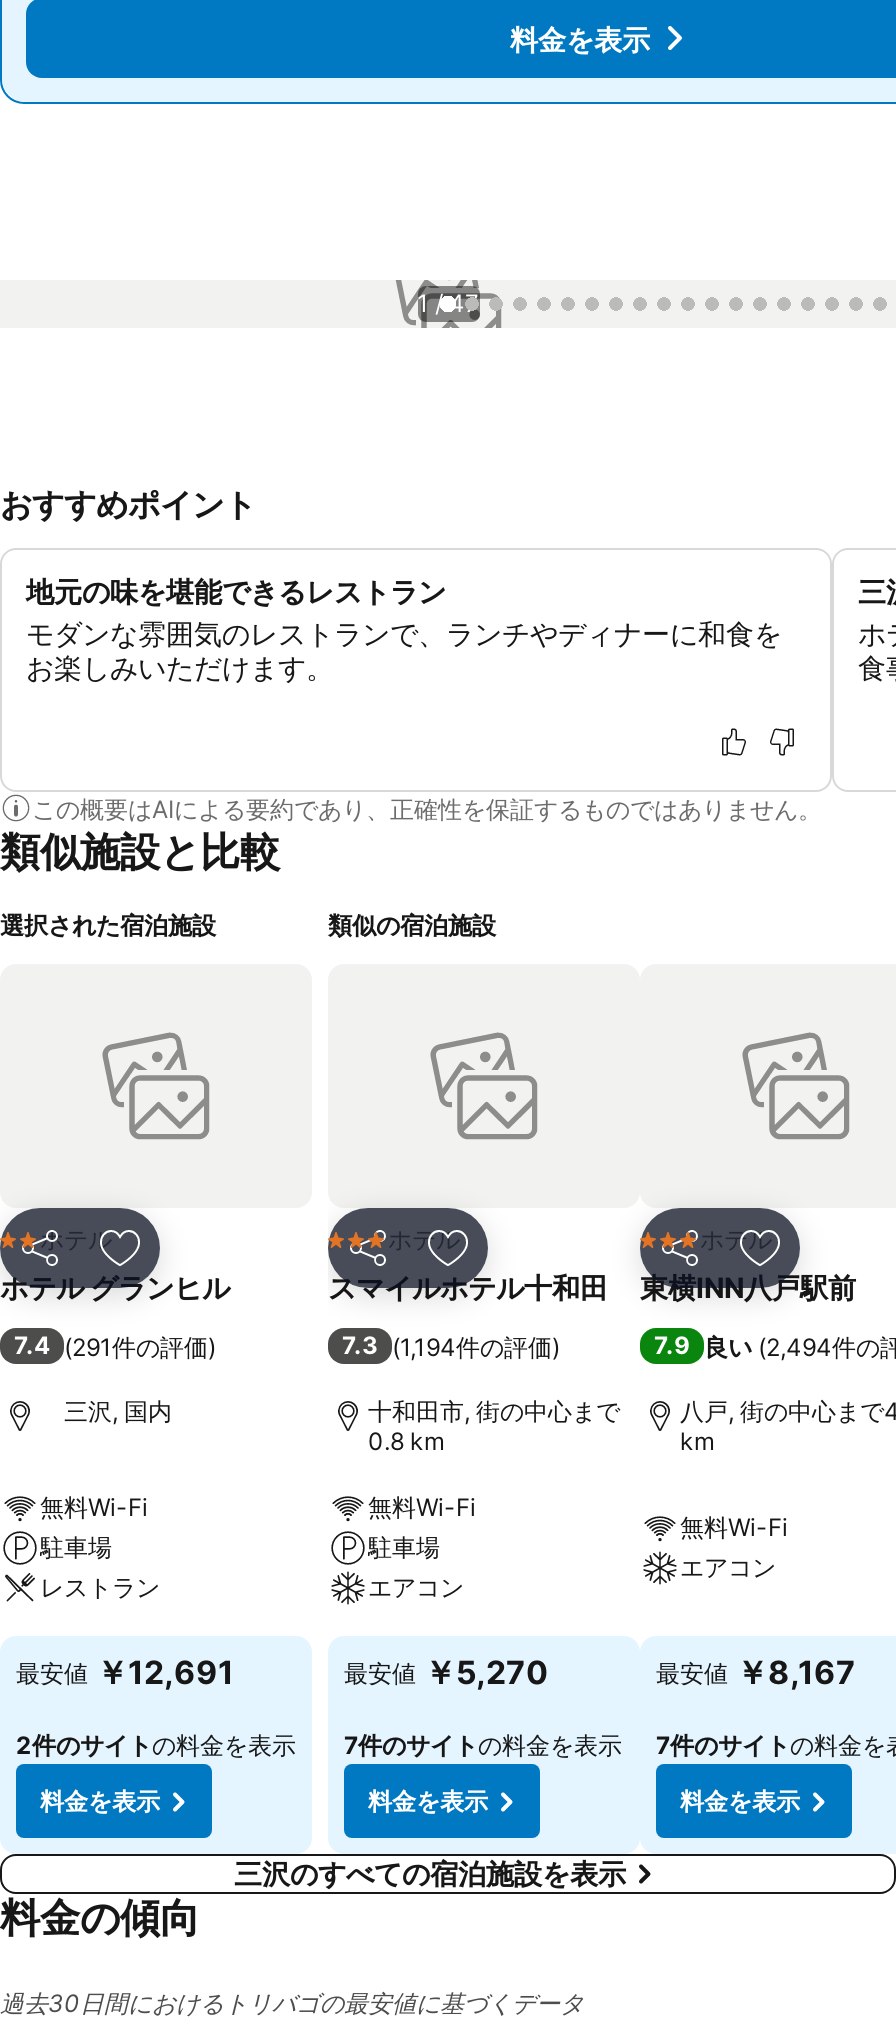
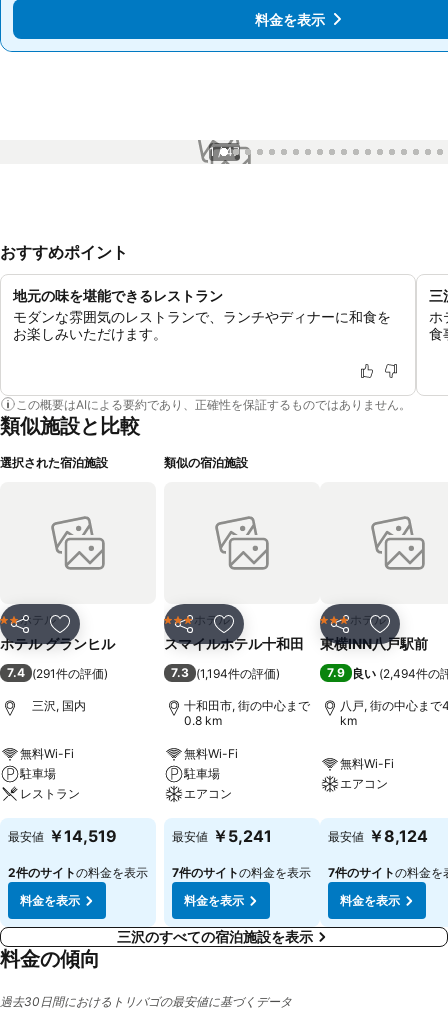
- 最安値 ￥12,691
+ 最安値 ￥14,519

- 最安値 ￥5,270
+ 最安値 ￥5,241

- 最安値 ￥8,167
+ 最安値 ￥8,124
